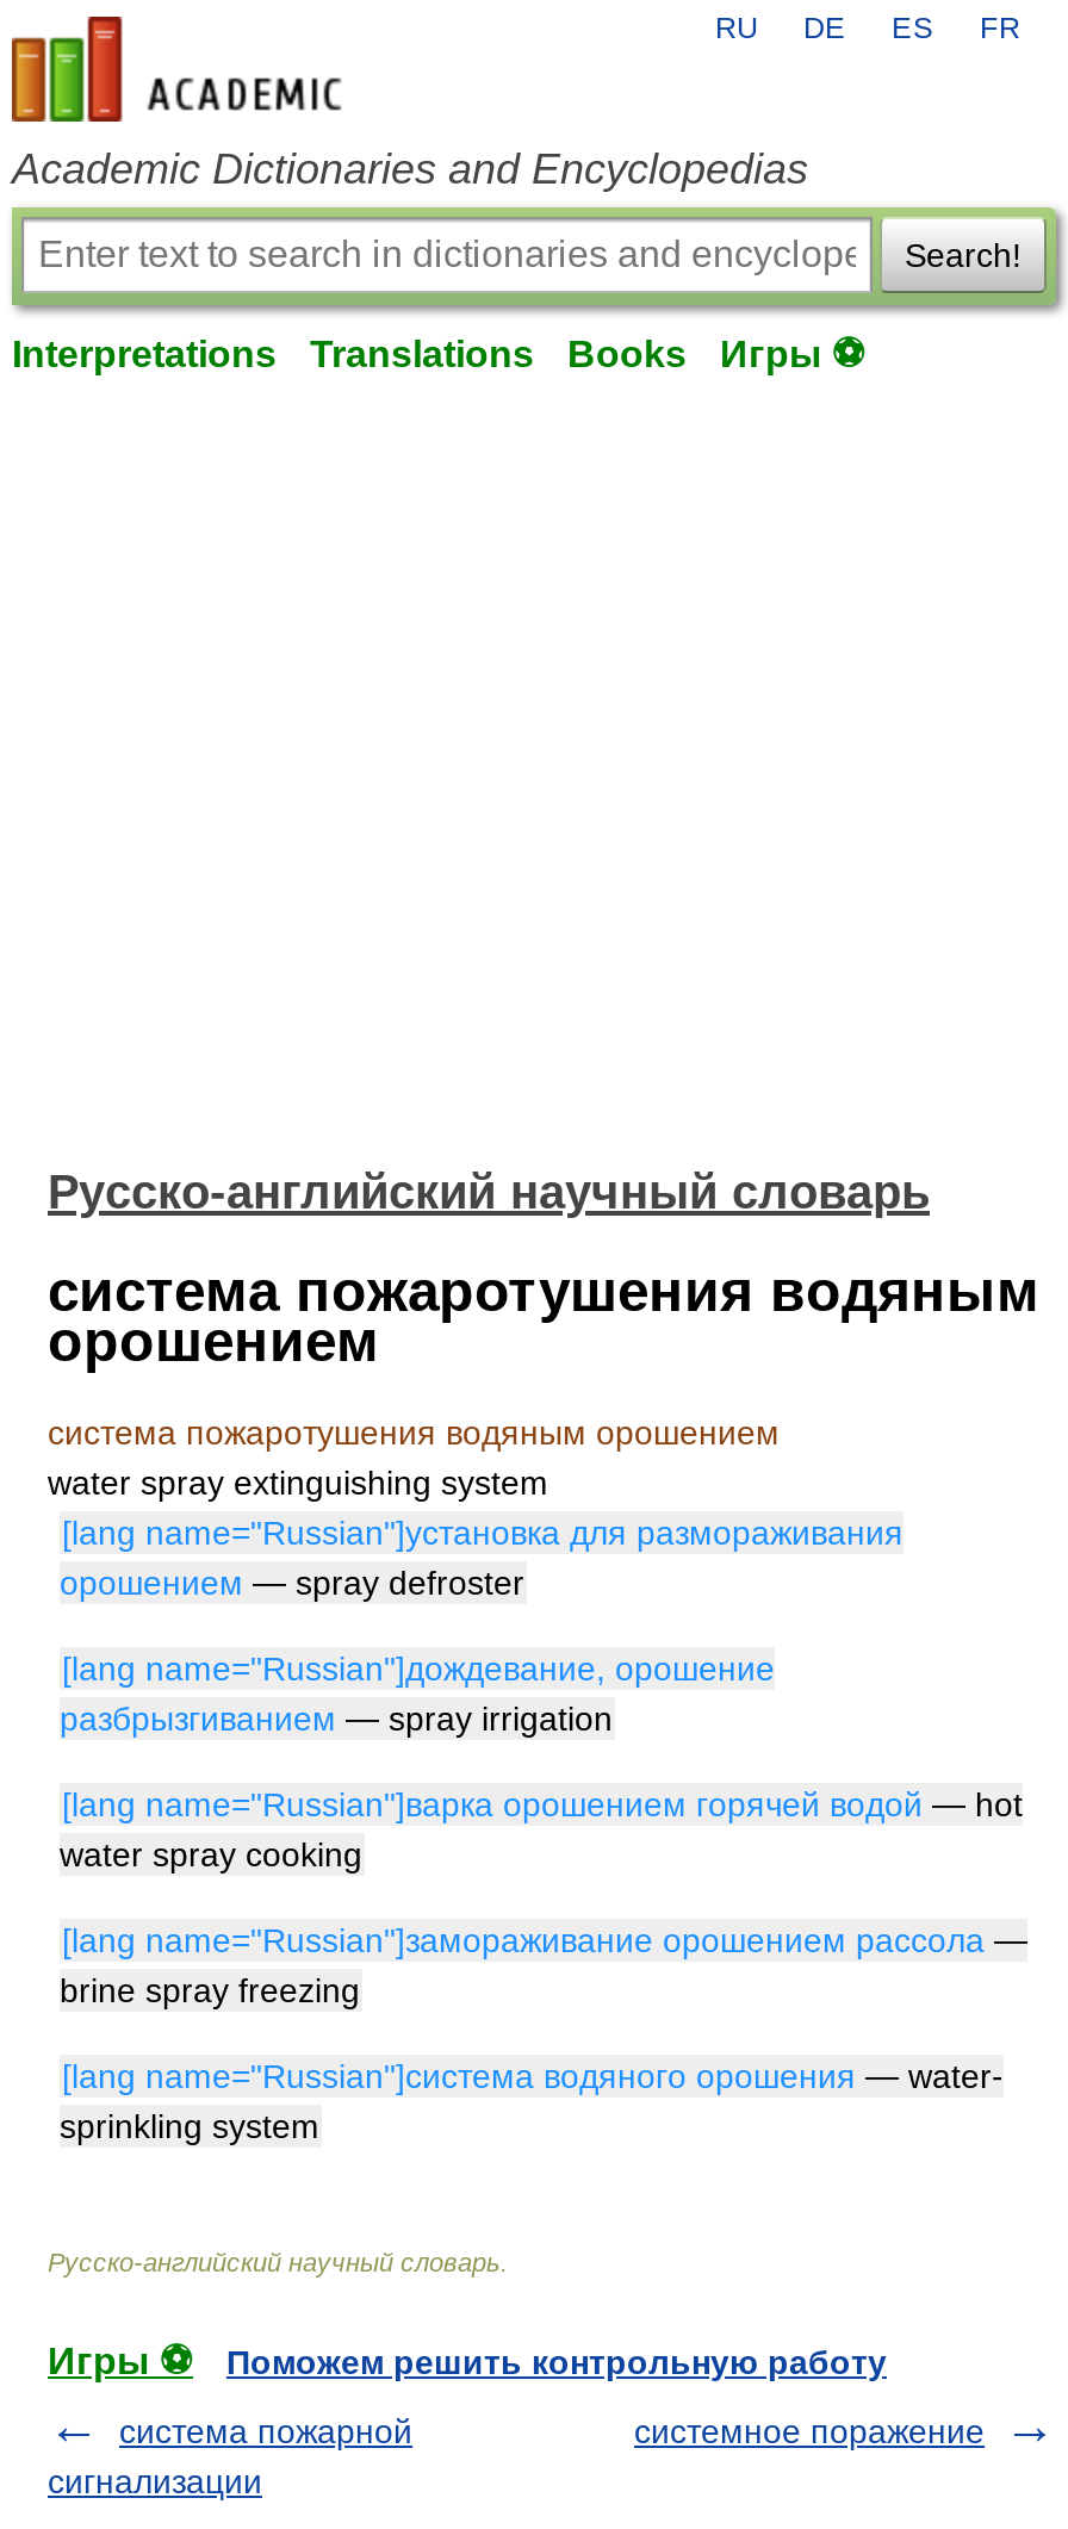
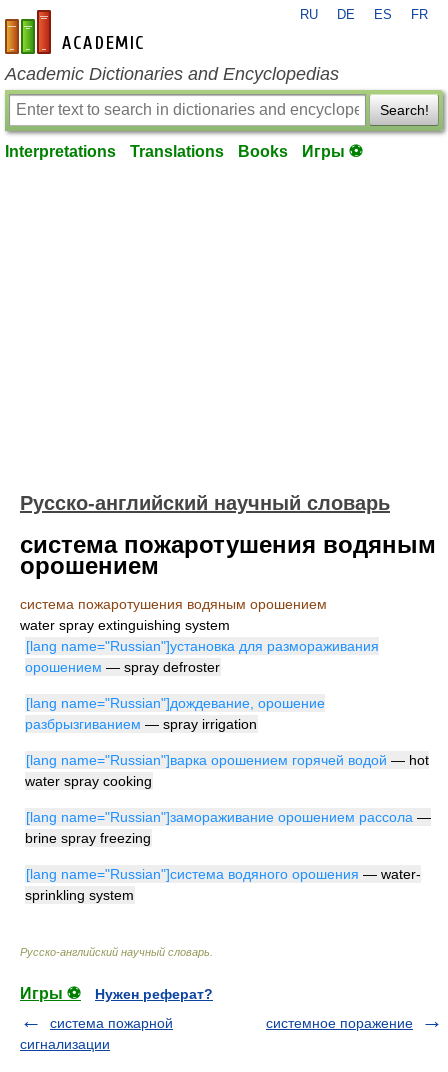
- Поможем решить контрольную работу
+ Нужен реферат?
